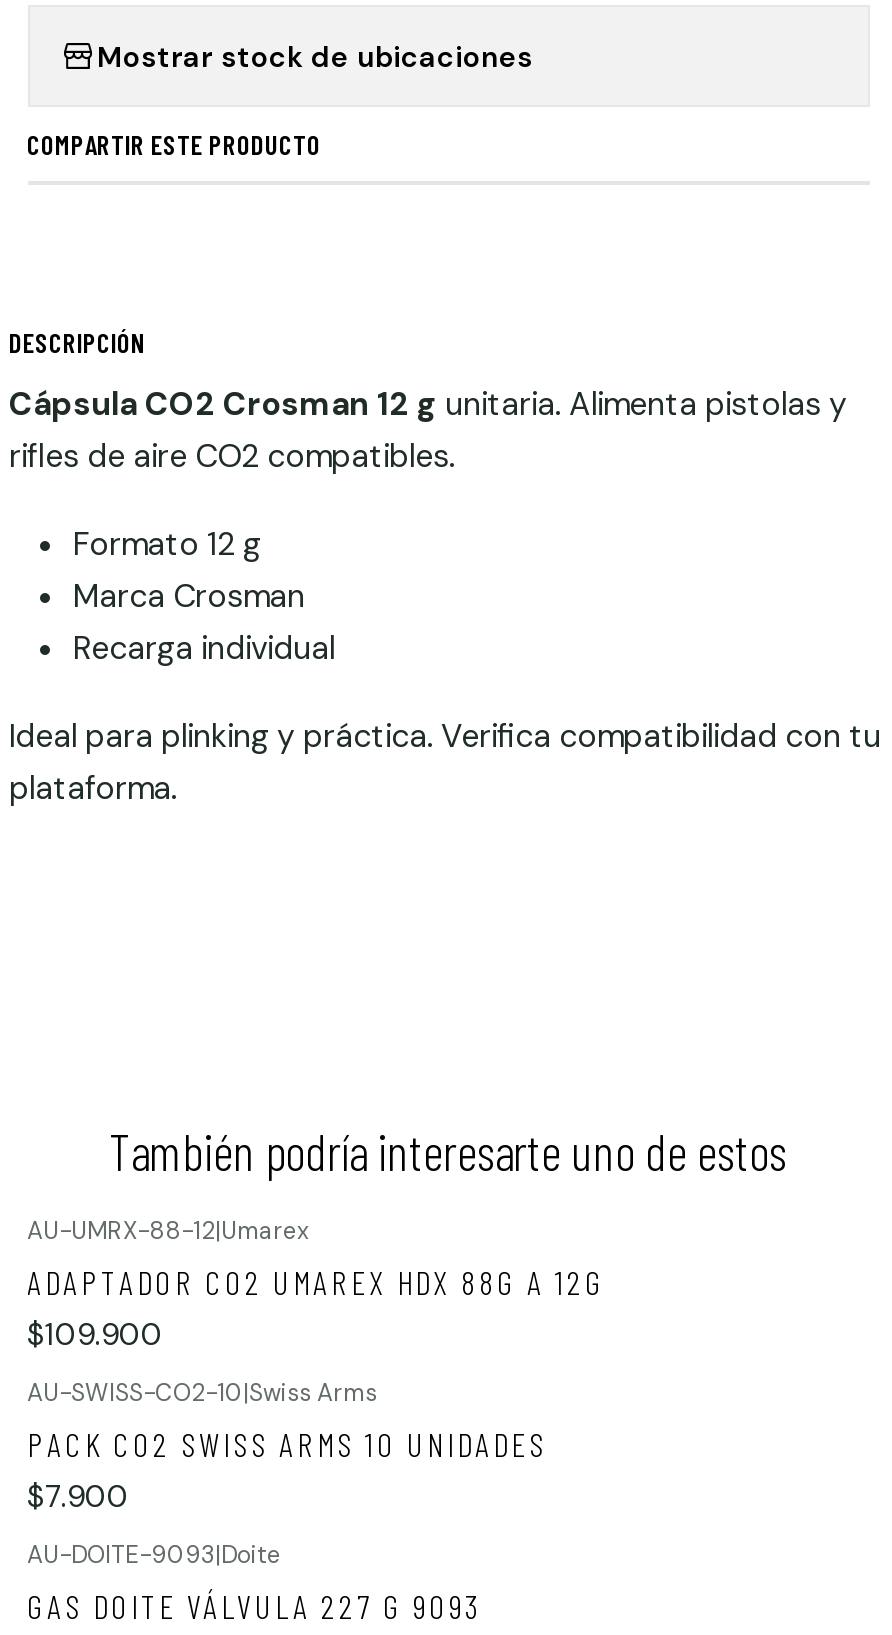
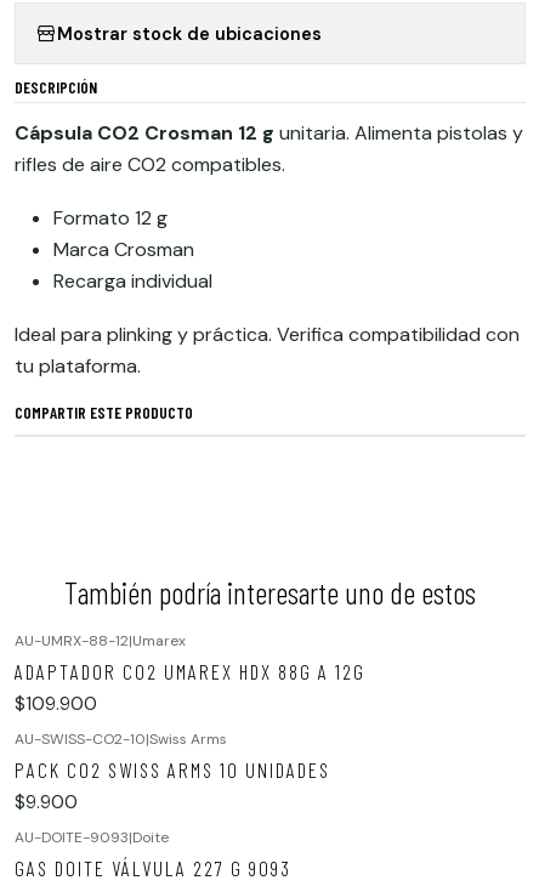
moved down: COMPARTIR ESTE PRODUCTO

- Ideal para plinking y práctica. Verifica compatibilidad con tu
- plataforma.
+ Ideal para plinking y práctica. Verifica compatibilidad con
+ tu plataforma.

- $7.900
+ $9.900
